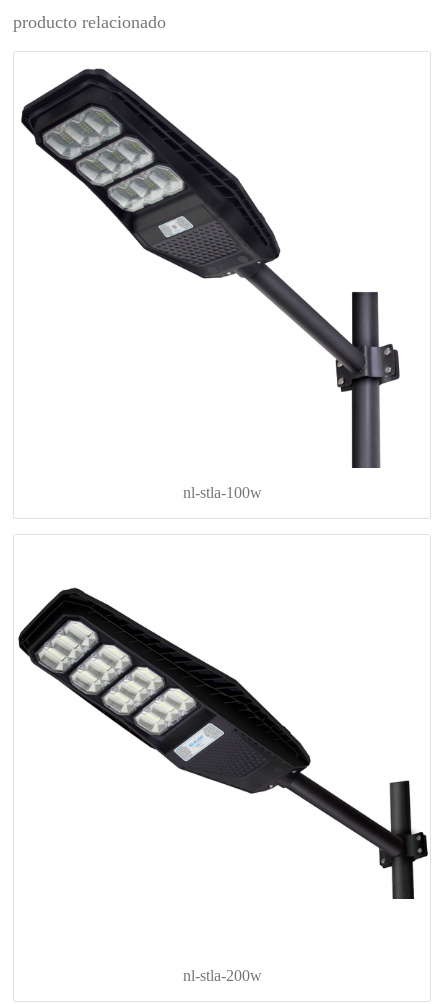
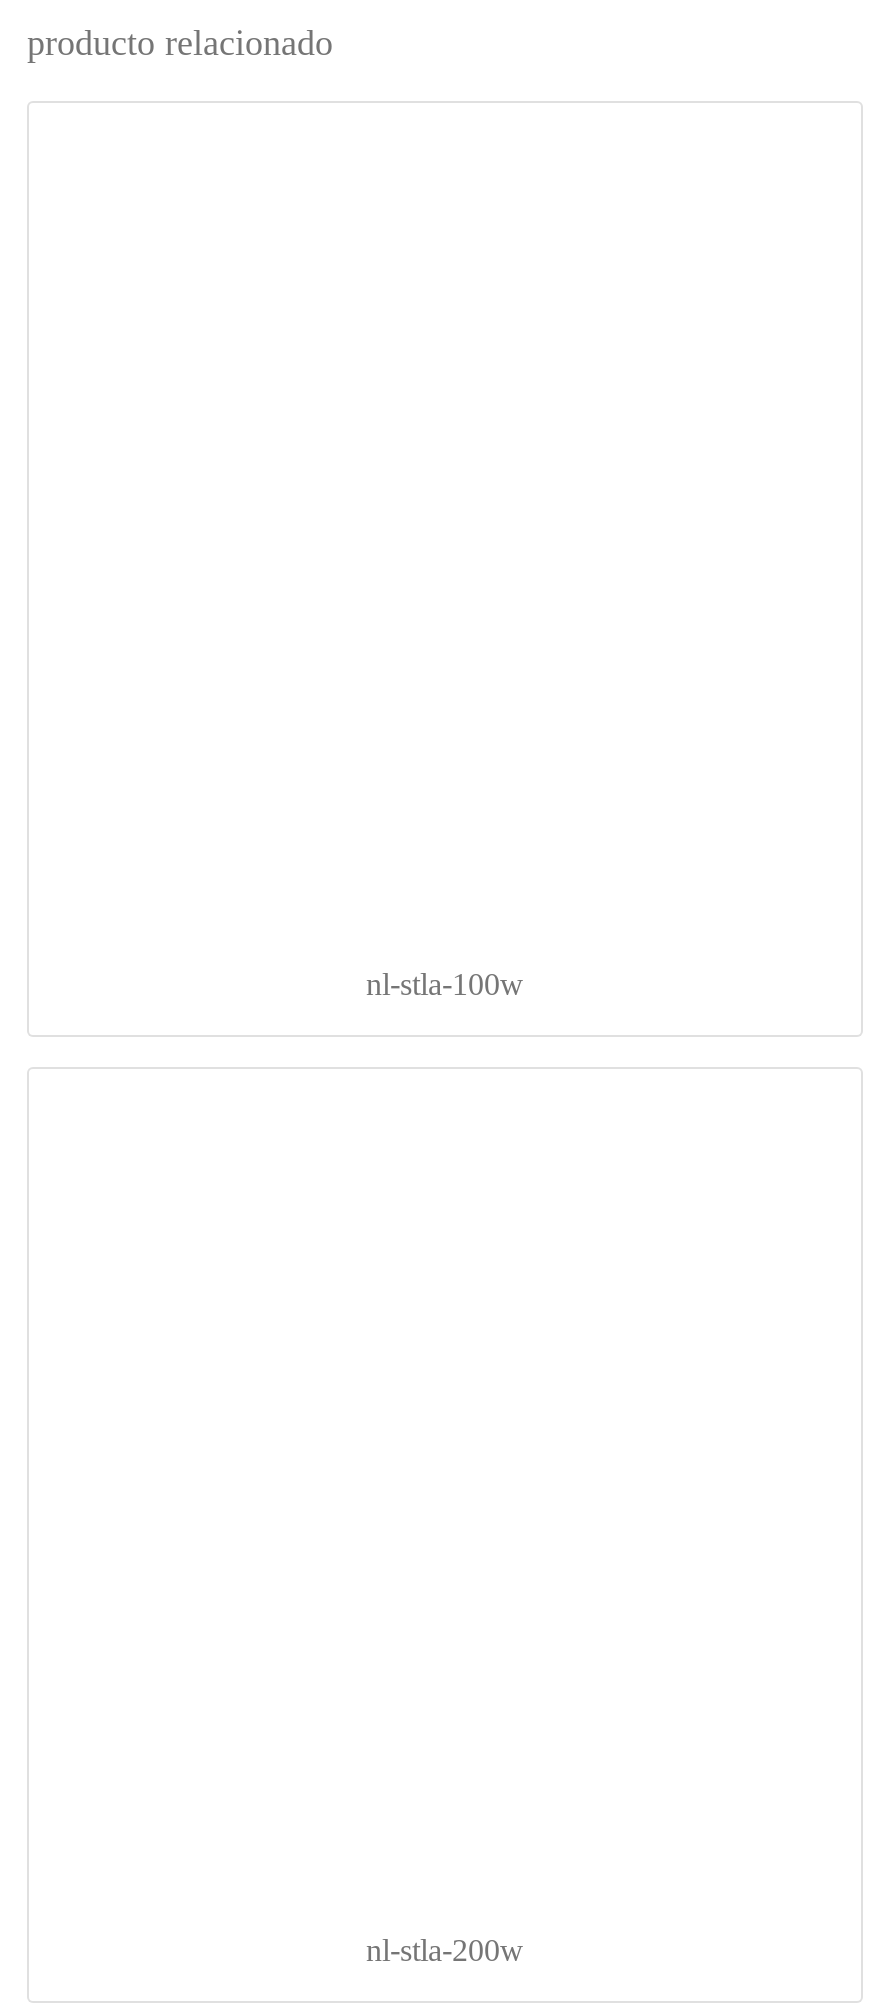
- [image]

- [image]
